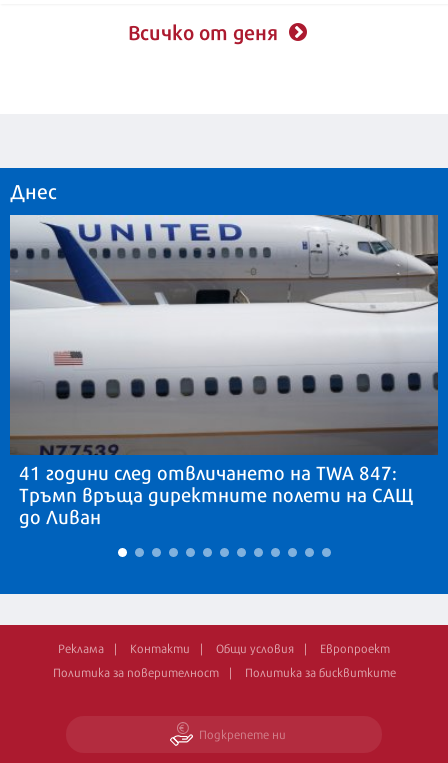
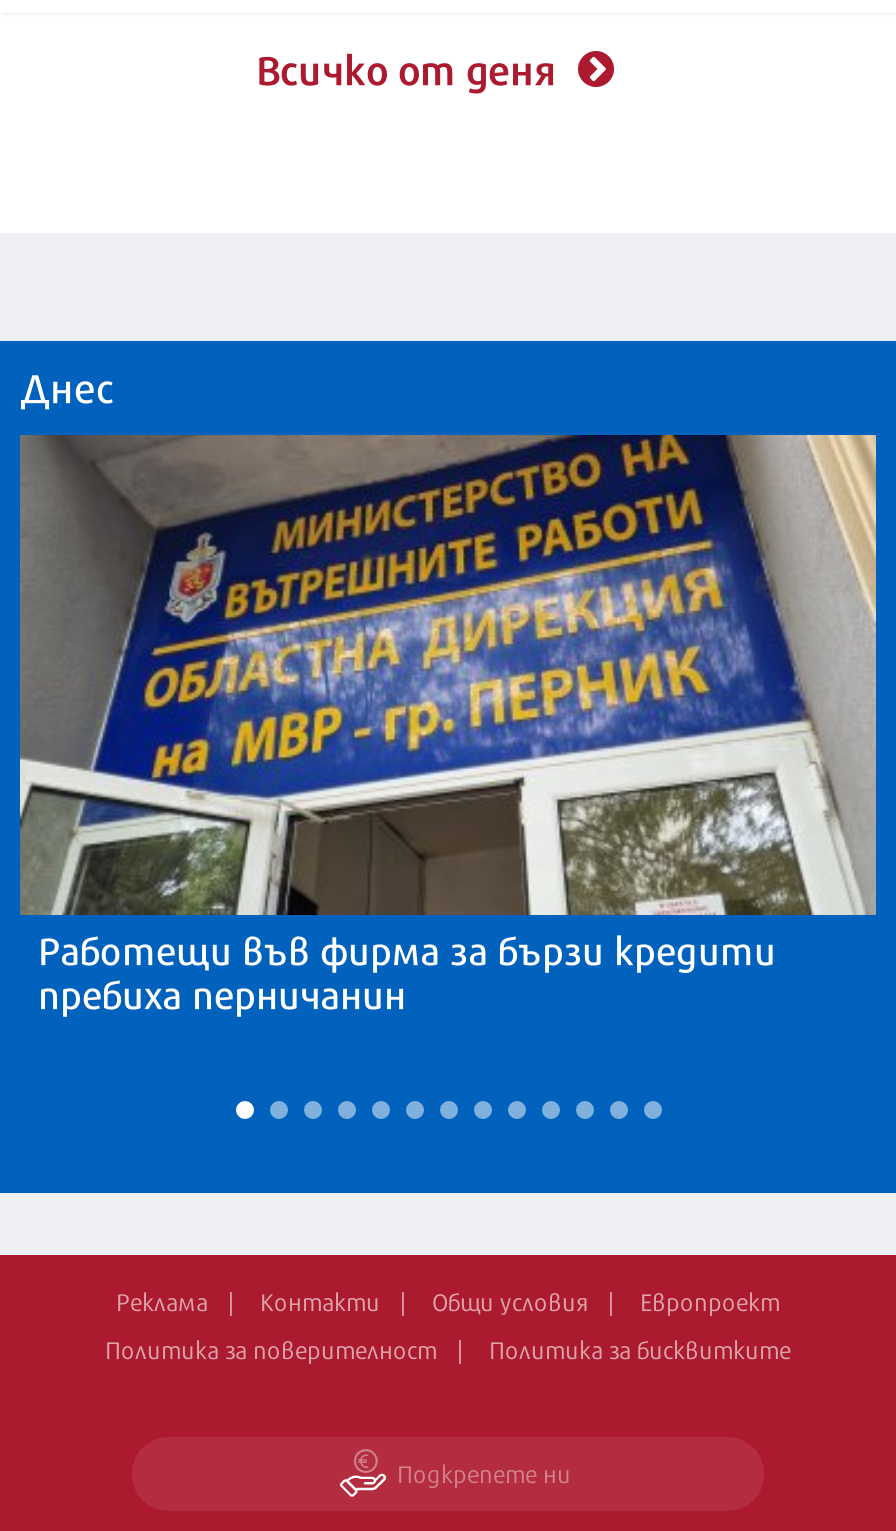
- [image]
- 41 години след отвличането на TWA 847:
- Тръмп връща директните полети на САЩ
- до Ливан
+ [image]
+ Работещи във фирма за бързи кредити
+ пребиха перничанин
